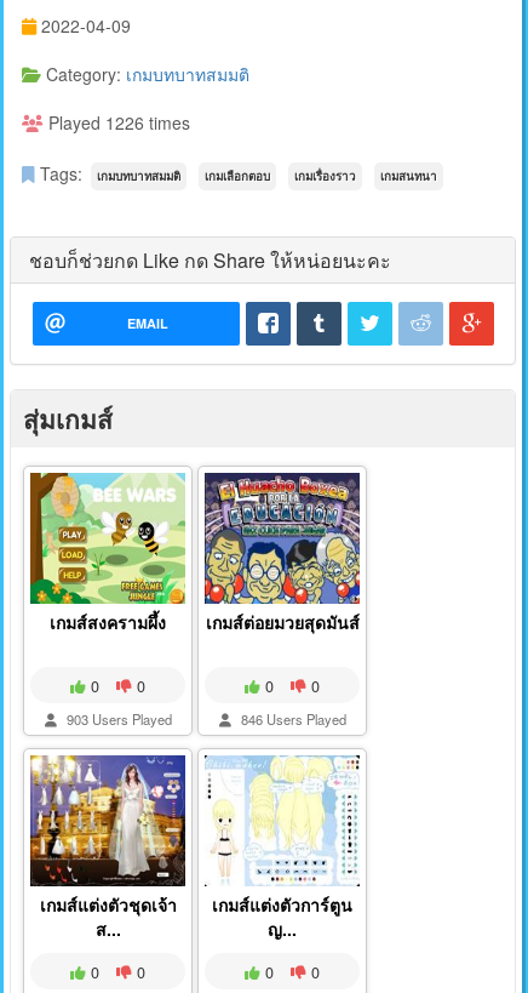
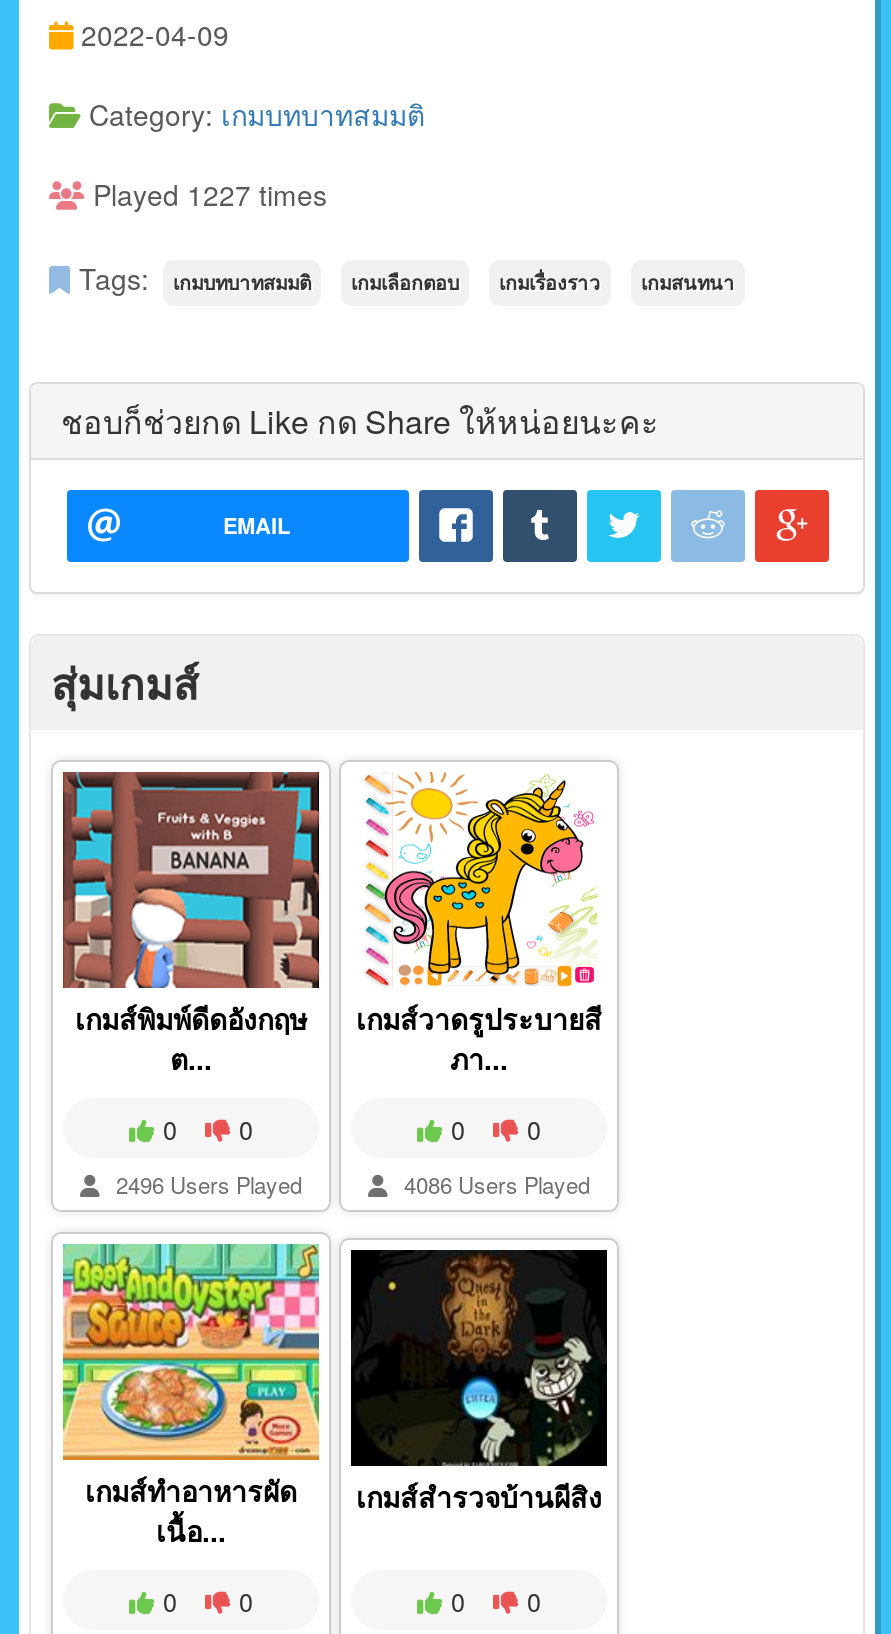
- Played 1226 times
+ Played 1227 times

- [image]
- เกมส์สงครามผึ้ง
+ [image]
+ เกมส์พิมพ์ดีดอังกฤษ
+ ต...

- [image]
- เกมส์ต่อยมวยสุดมันส์
+ [image]
+ เกมส์วาดรูประบายสี
+ ภา...

- 903 Users Played
+ 2496 Users Played

- 846 Users Played
+ 4086 Users Played

- [image]
- เกมส์แต่งตัวชุดเจ้า
- ส...
+ [image]
+ เกมส์ทำอาหารผัด
+ เนื้อ...

- [image]
- เกมส์แต่งตัวการ์ตูน
- ญ...
+ [image]
+ เกมส์สำรวจบ้านผีสิง
